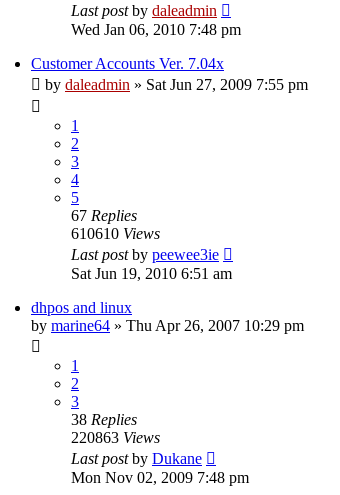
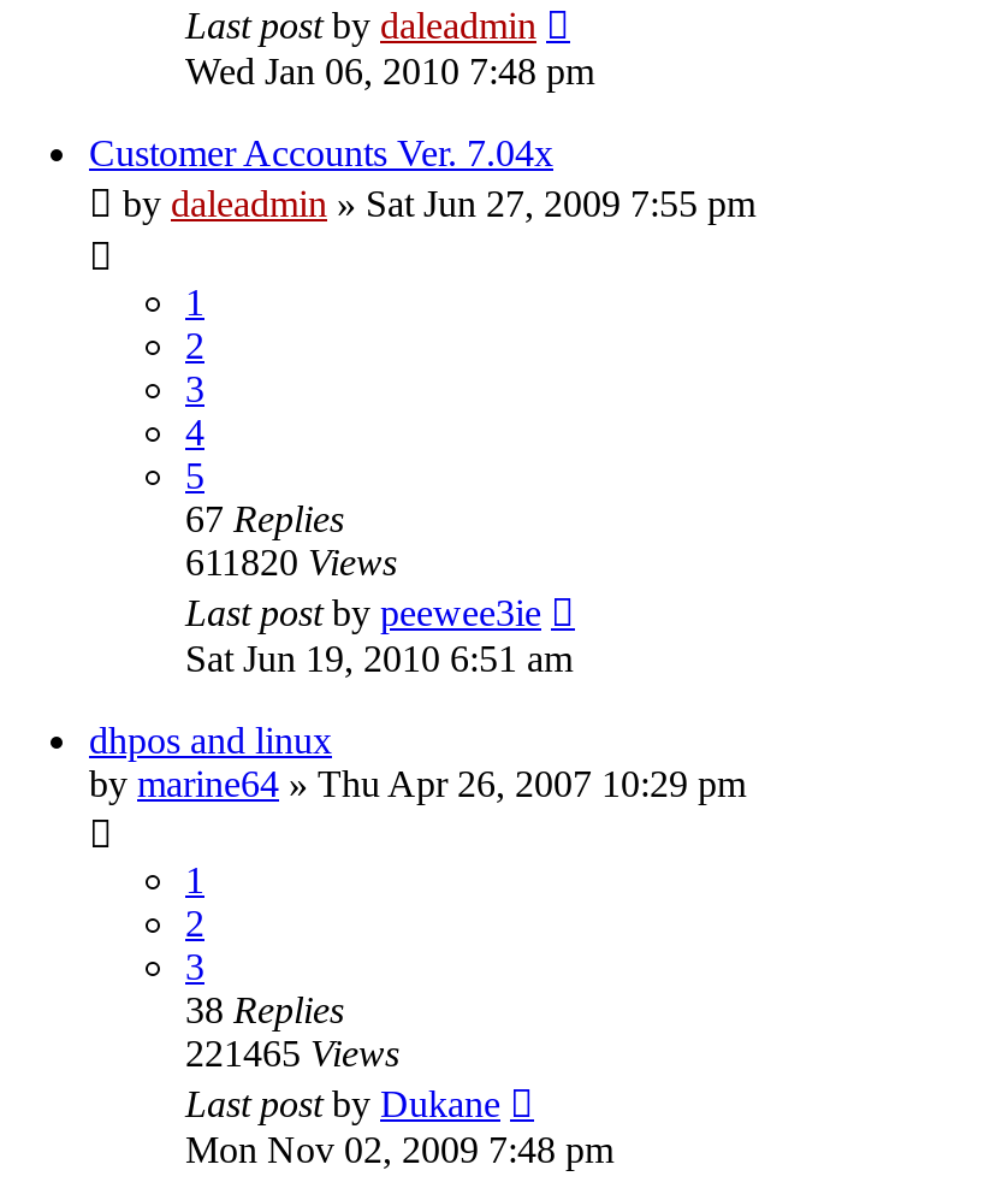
- 610610 Views
+ 611820 Views

- 220863 Views
+ 221465 Views
